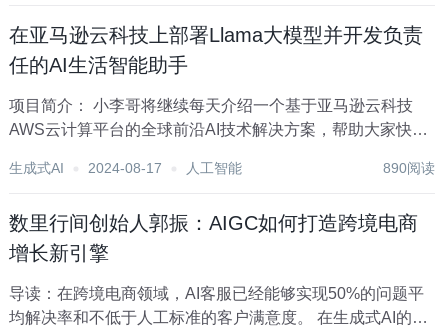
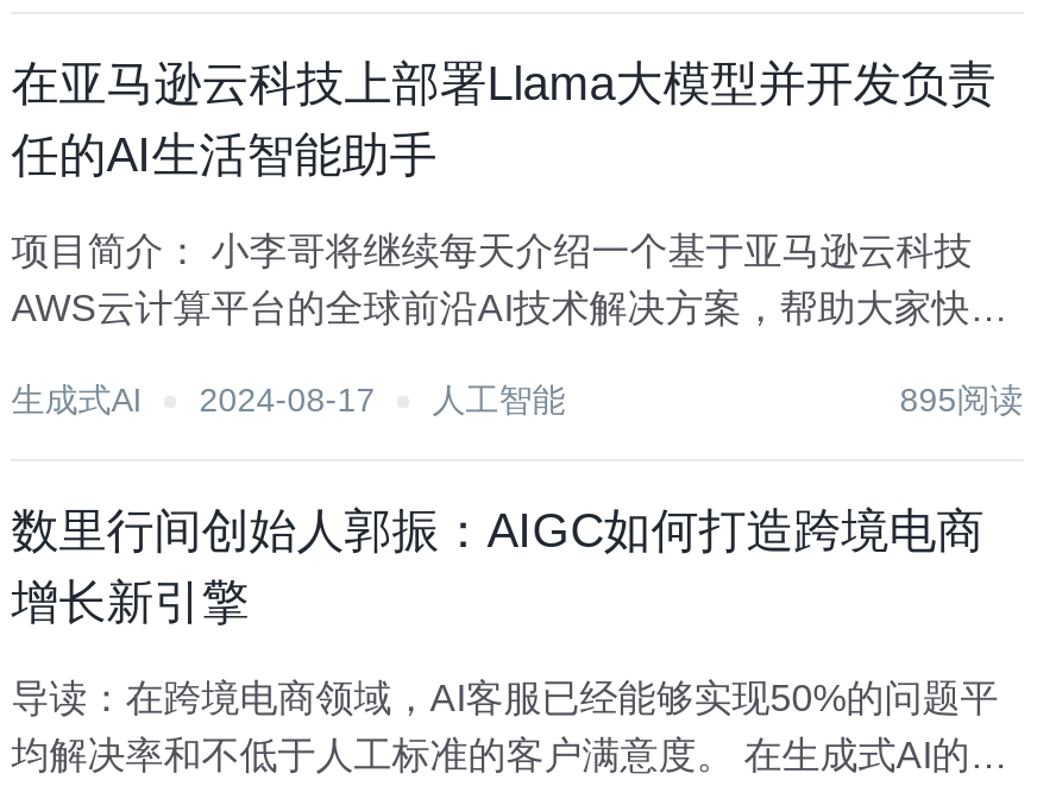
- 890阅读
+ 895阅读
